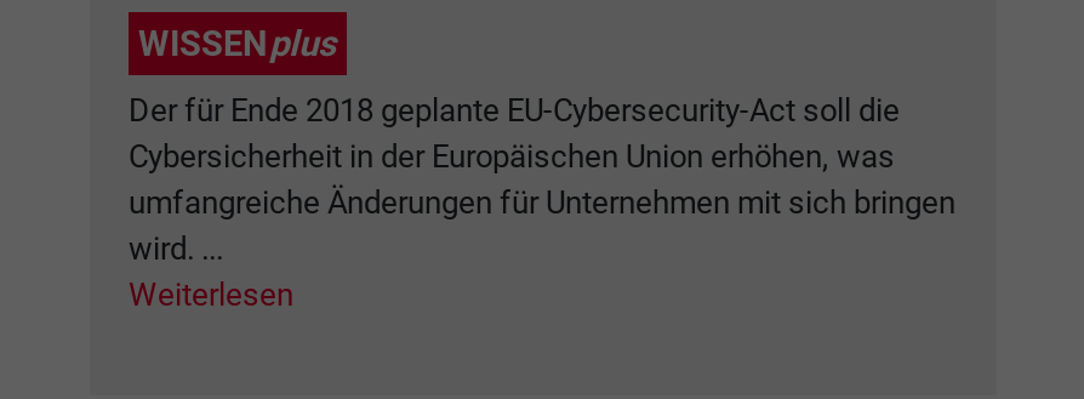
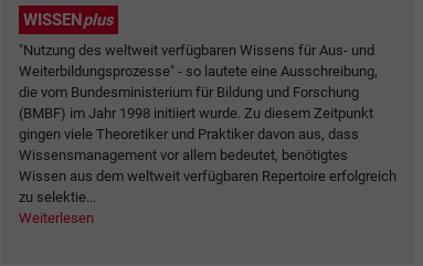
- Der für Ende 2018 geplante EU-Cybersecurity-Act soll die
- Cybersicherheit in der Europäischen Union erhöhen, was
- umfangreiche Änderungen für Unternehmen mit sich bringen
- wird. ...
+ "Nutzung des weltweit verfügbaren Wissens für Aus- und
+ Weiterbildungsprozesse" - so lautete eine Ausschreibung,
+ die vom Bundesministerium für Bildung und Forschung
+ (BMBF) im Jahr 1998 initiiert wurde. Zu diesem Zeitpunkt
+ gingen viele Theoretiker und Praktiker davon aus, dass
+ Wissensmanagement vor allem bedeutet, benötigtes
+ Wissen aus dem weltweit verfügbaren Repertoire erfolgreich
+ zu selektie...
